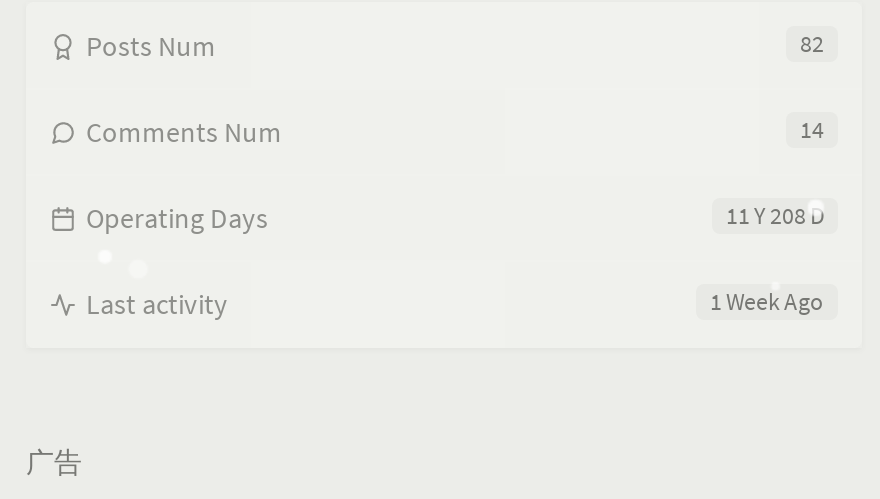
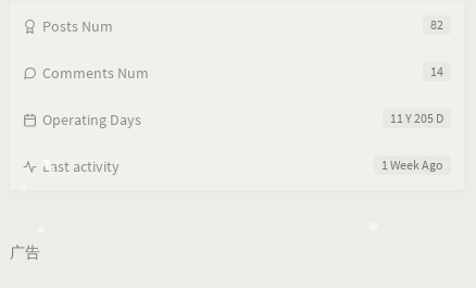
- 11 Y 208 D
+ 11 Y 205 D
